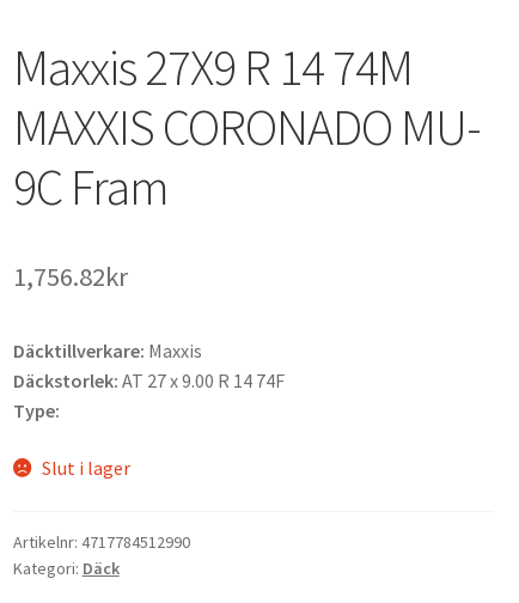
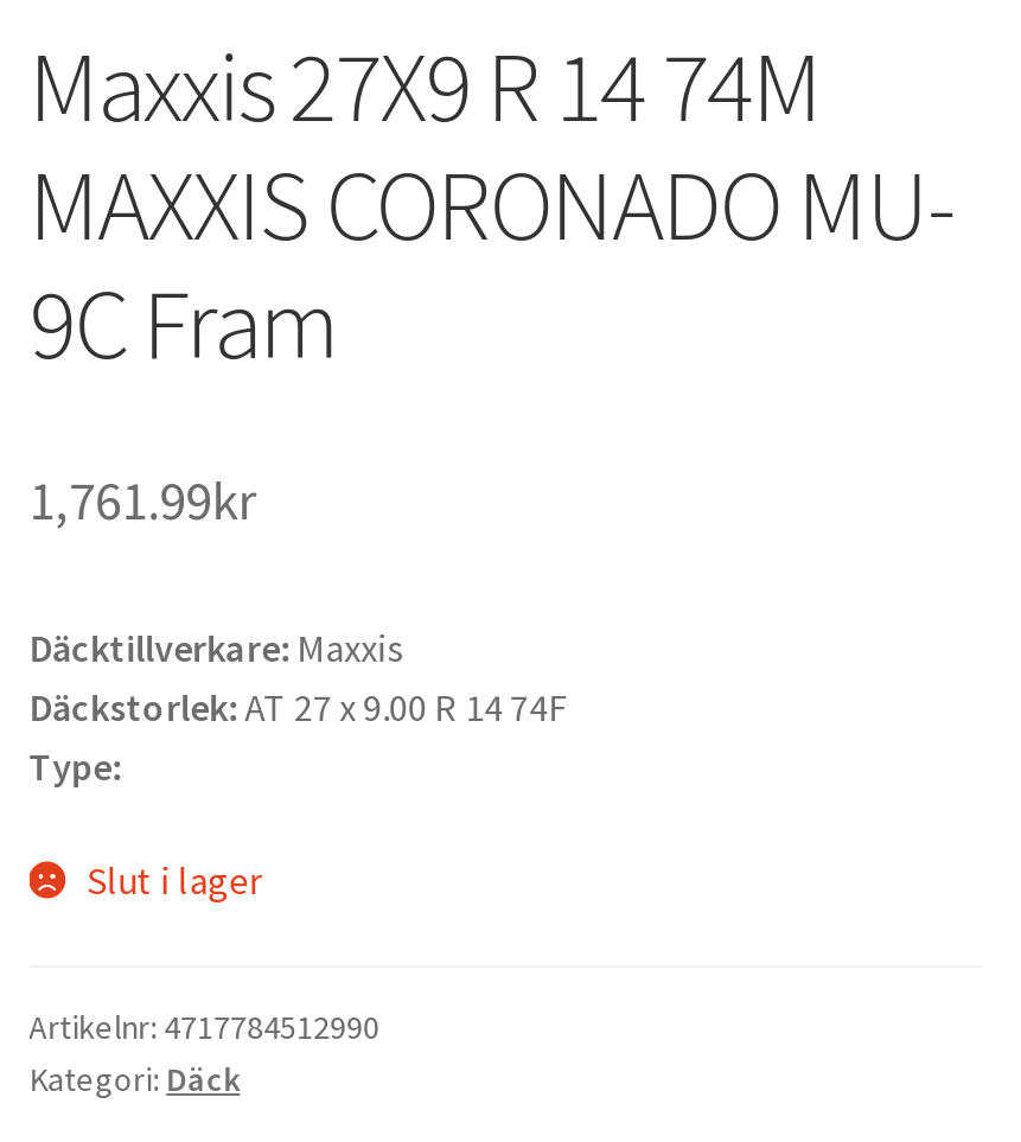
- 1,756.82kr
+ 1,761.99kr
